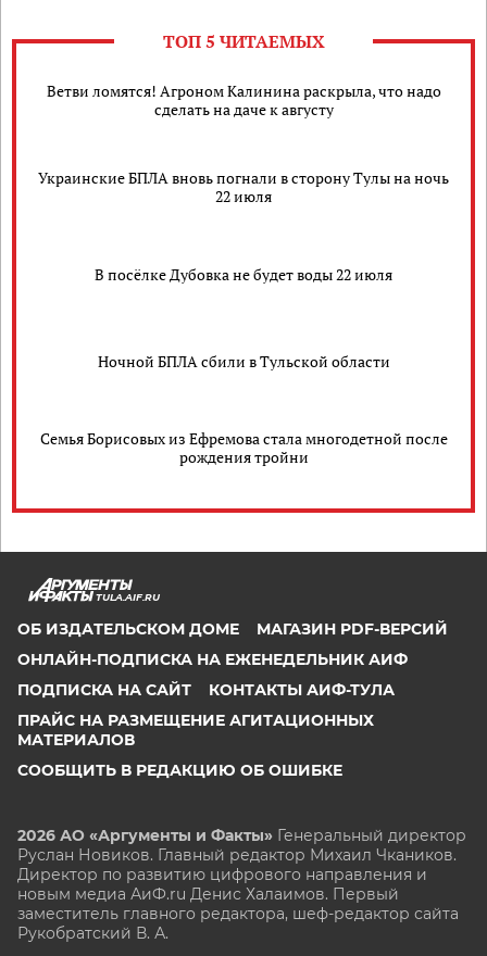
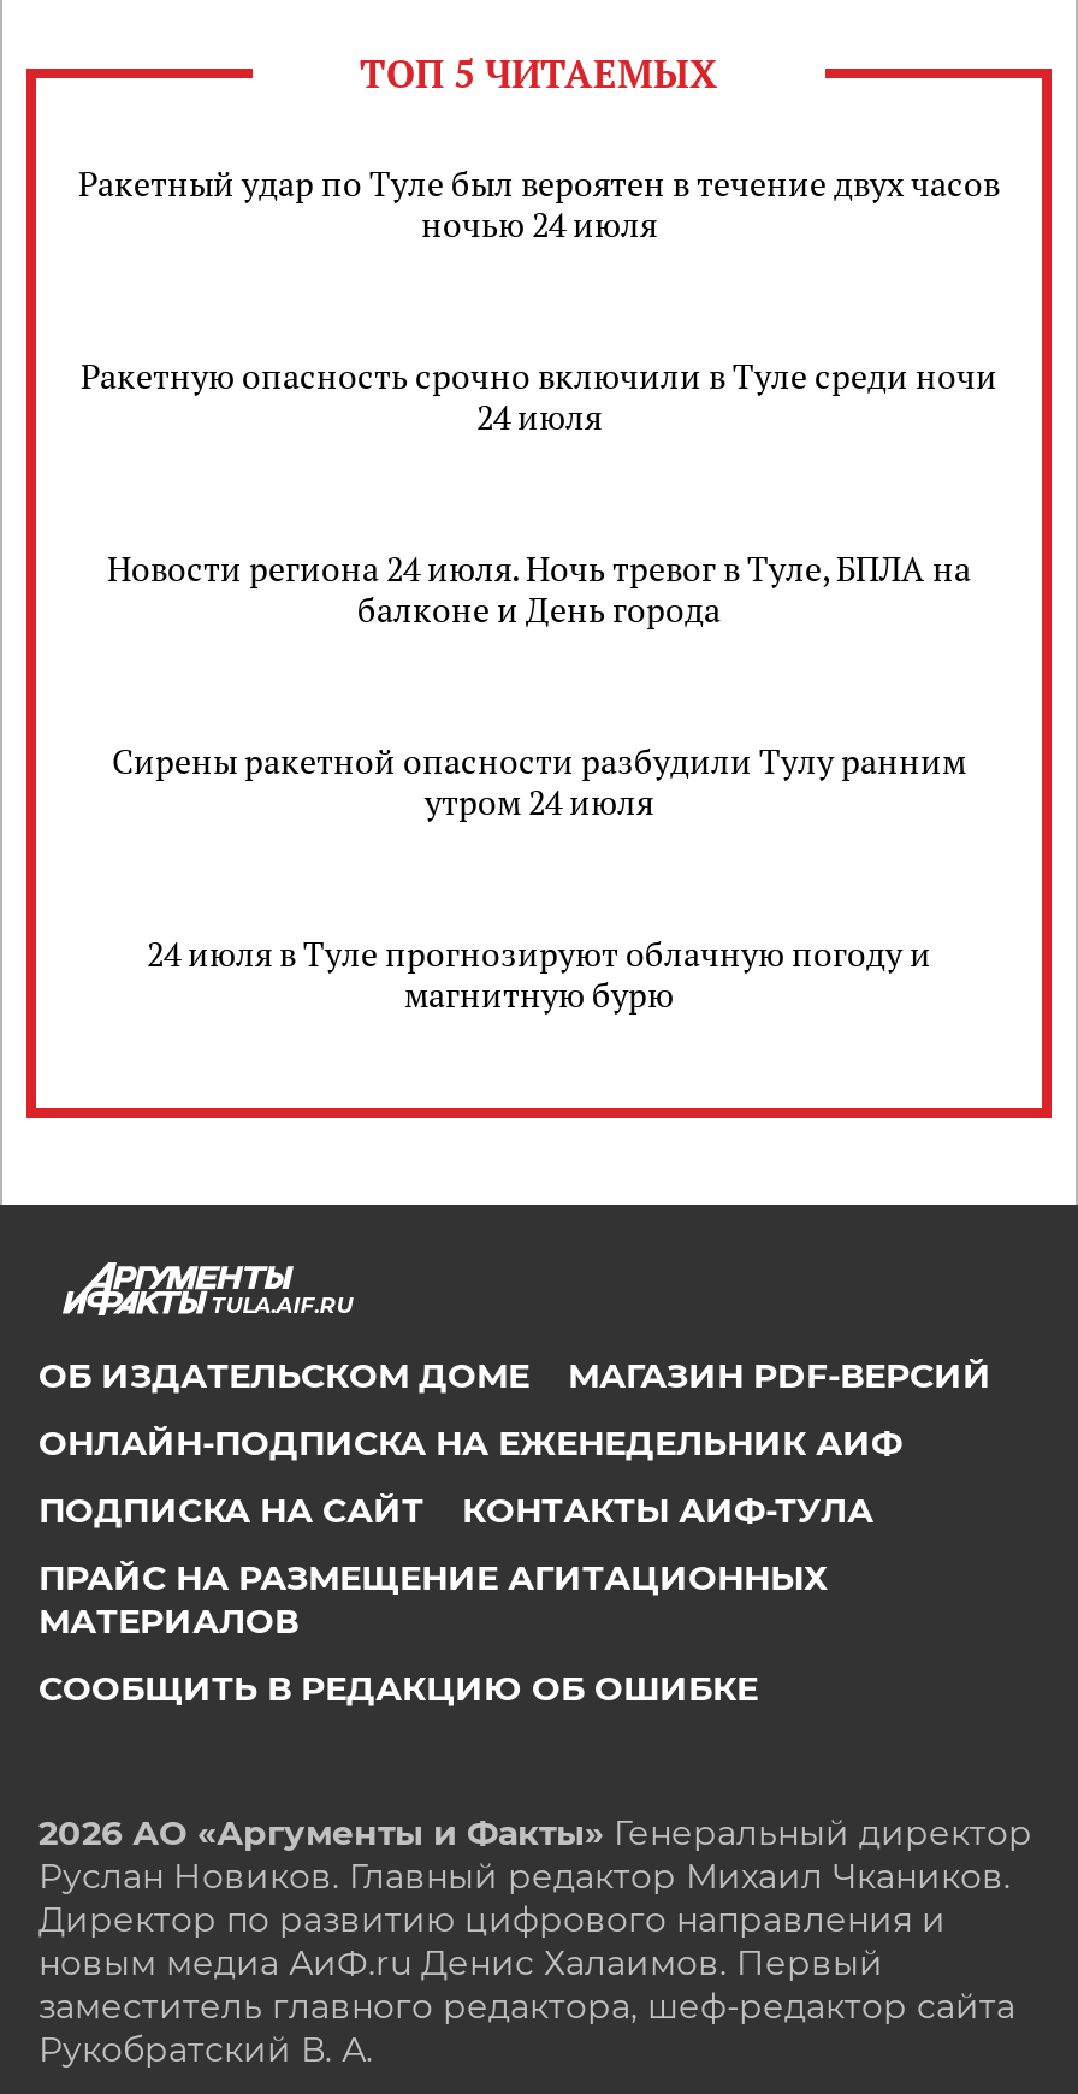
- Ветви ломятся! Агроном Калинина раскрыла, что надо
- сделать на даче к августу
+ Ракетный удар по Туле был вероятен в течение двух часов
+ ночью 24 июля

- Украинские БПЛА вновь погнали в сторону Тулы на ночь
- 22 июля
+ Ракетную опасность срочно включили в Туле среди ночи
+ 24 июля

- В посёлке Дубовка не будет воды 22 июля
+ Новости региона 24 июля. Ночь тревог в Туле, БПЛА на
+ балконе и День города

- Ночной БПЛА сбили в Тульской области
+ Сирены ракетной опасности разбудили Тулу ранним
+ утром 24 июля

- Семья Борисовых из Ефремова стала многодетной после
- рождения тройни
+ 24 июля в Туле прогнозируют облачную погоду и
+ магнитную бурю
